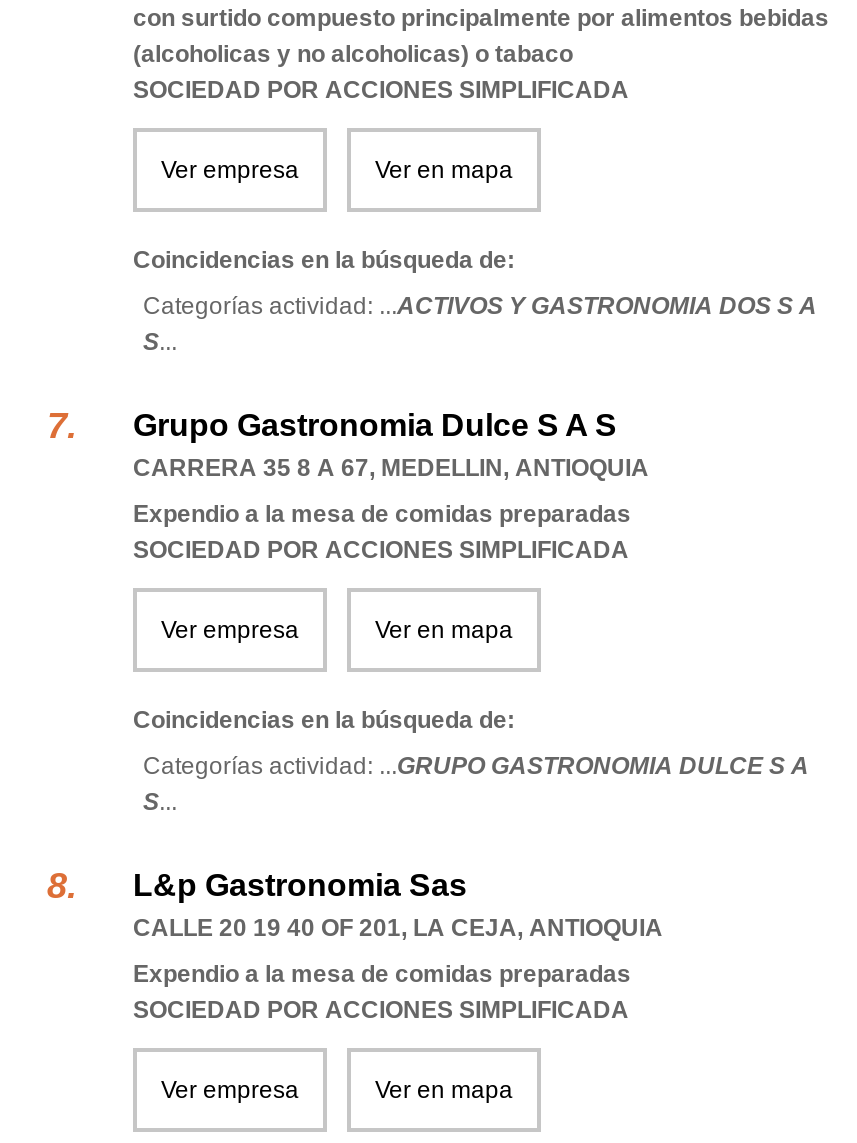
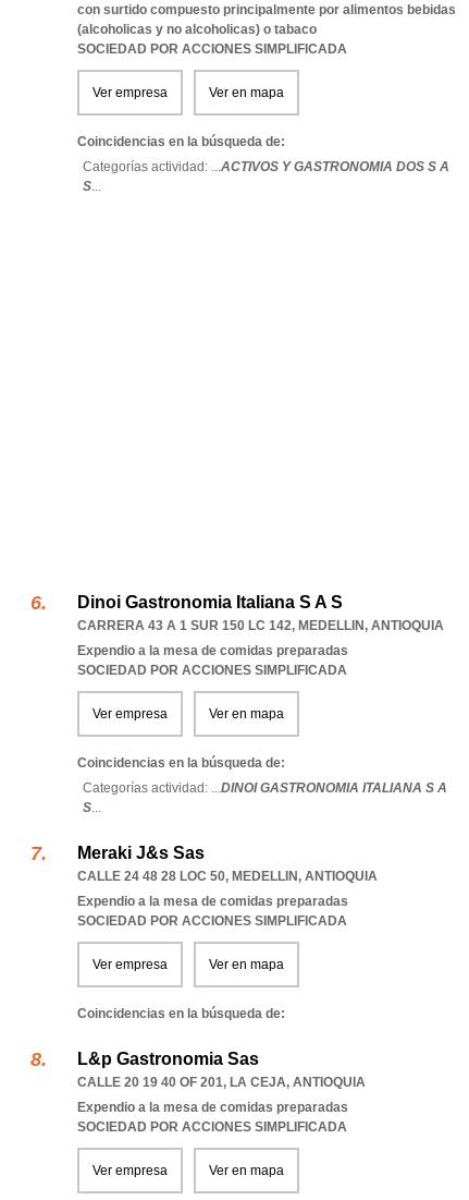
- Grupo Gastronomia Dulce S A S
- CARRERA 35 8 A 67, MEDELLIN, ANTIOQUIA
+ Dinoi Gastronomia Italiana S A S
+ CARRERA 43 A 1 SUR 150 LC 142, MEDELLIN, ANTIOQUIA

- Categorías actividad: ...GRUPO GASTRONOMIA DULCE S A
+ Categorías actividad: ...DINOI GASTRONOMIA ITALIANA S A

+ Meraki J&s Sas
+ CALLE 24 48 28 LOC 50, MEDELLIN, ANTIOQUIA
+ Expendio a la mesa de comidas preparadas
+ SOCIEDAD POR ACCIONES SIMPLIFICADA
+ Ver empresa
+ Ver en mapa
+ Coincidencias en la búsqueda de:
